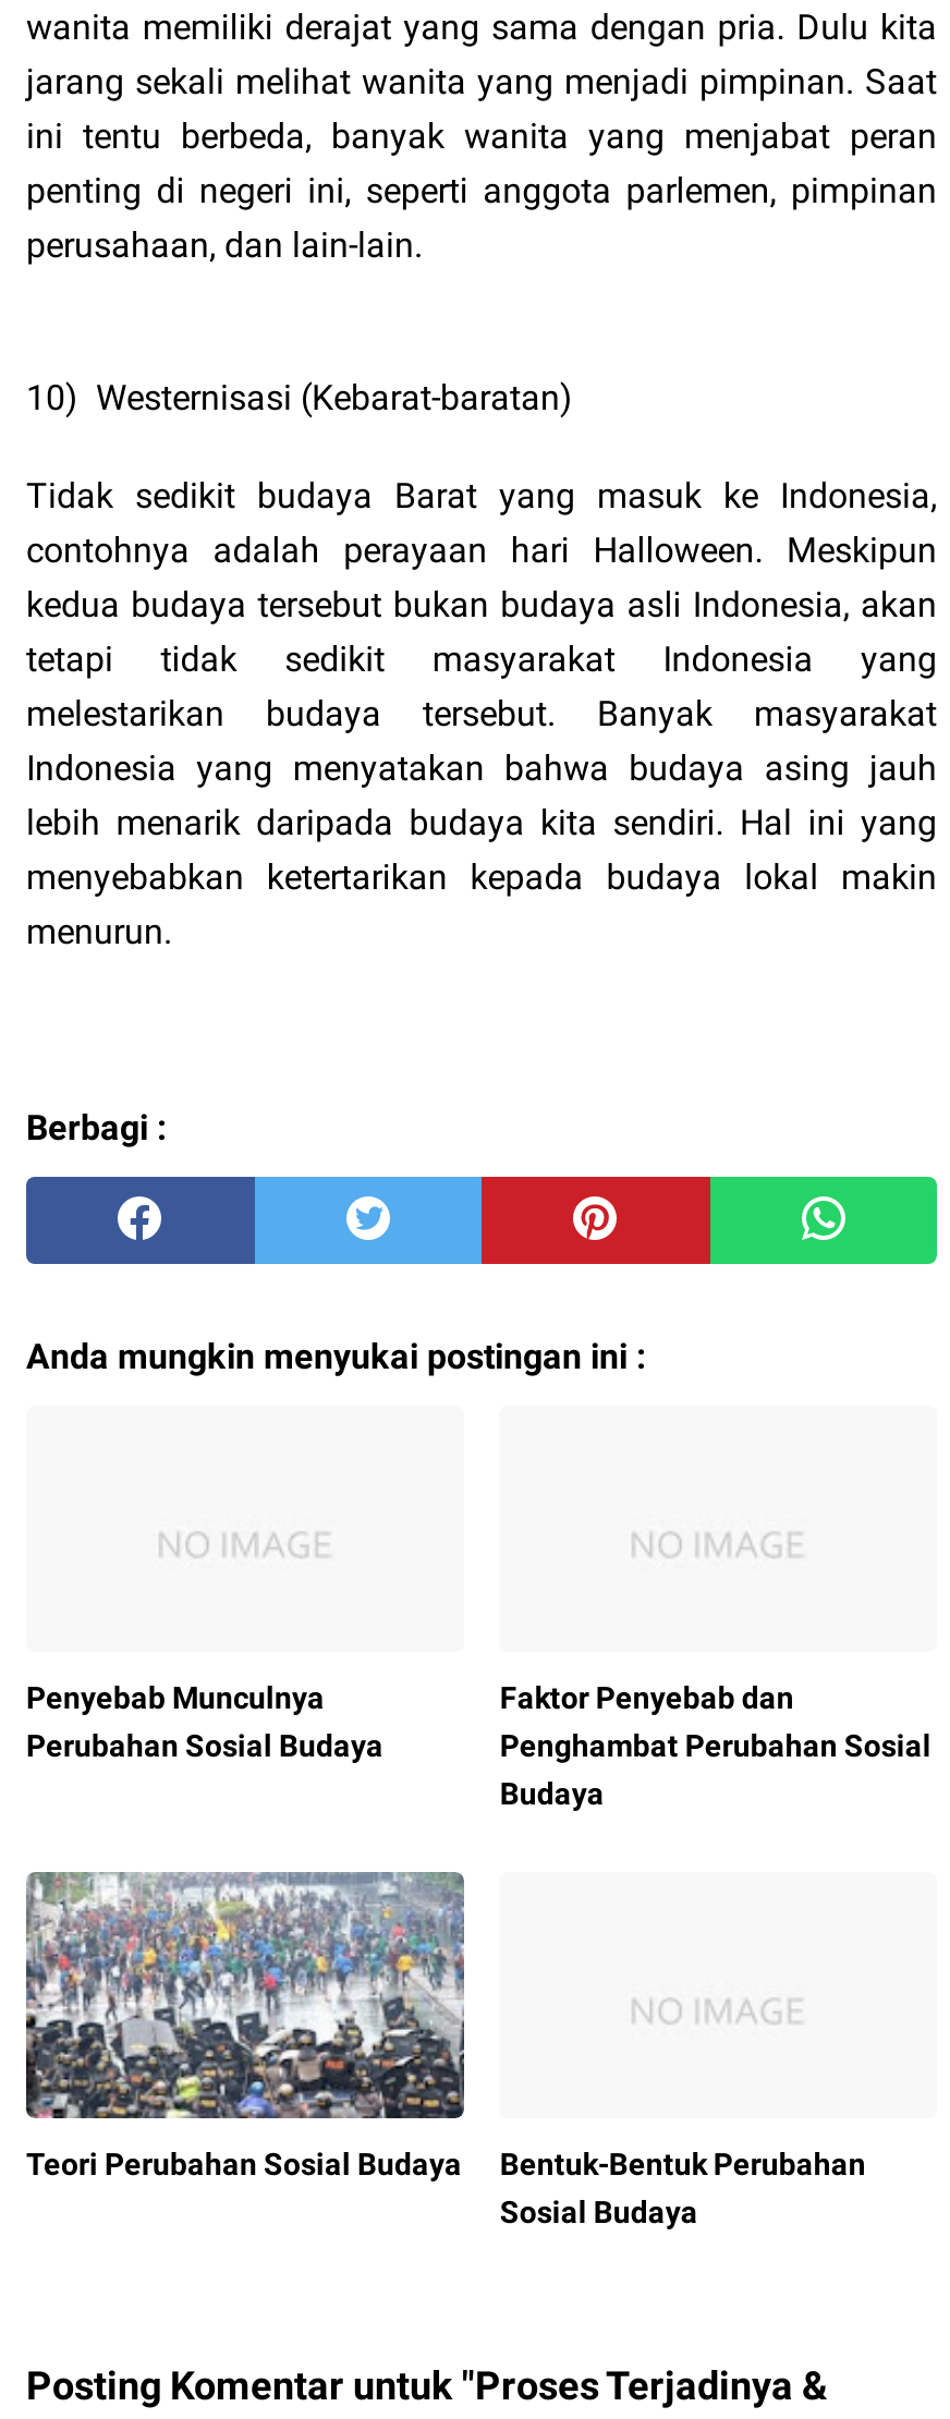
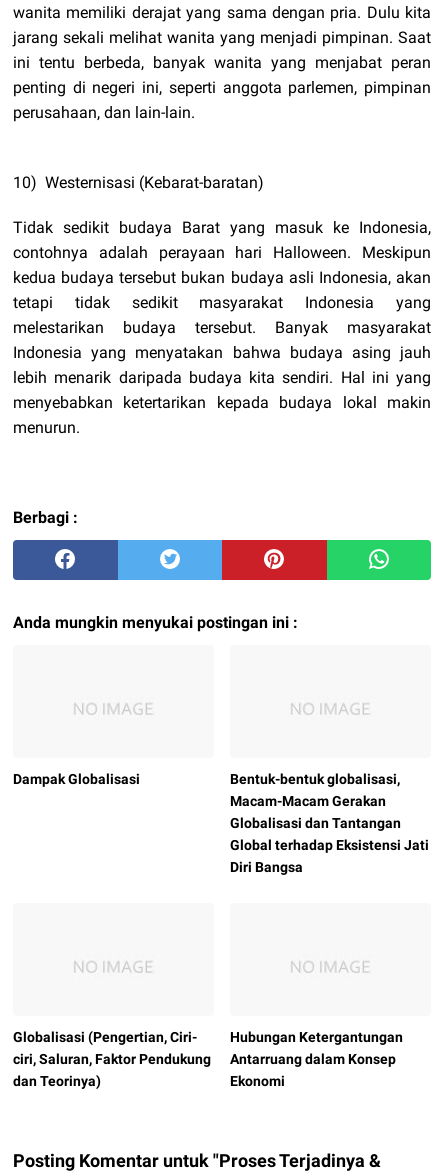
- Penyebab Munculnya
- Perubahan Sosial Budaya
+ Dampak Globalisasi
+ Bentuk-bentuk globalisasi,
+ Macam-Macam Gerakan
+ Globalisasi dan Tantangan
+ Global terhadap Eksistensi Jati
+ Diri Bangsa

- Faktor Penyebab dan
- Penghambat Perubahan Sosial
- Budaya
+ Globalisasi (Pengertian, Ciri-
+ ciri, Saluran, Faktor Pendukung
+ dan Teorinya)

- [image]

- Teori Perubahan Sosial Budaya
- Bentuk-Bentuk Perubahan
- Sosial Budaya
+ Hubungan Ketergantungan
+ Antarruang dalam Konsep
+ Ekonomi
